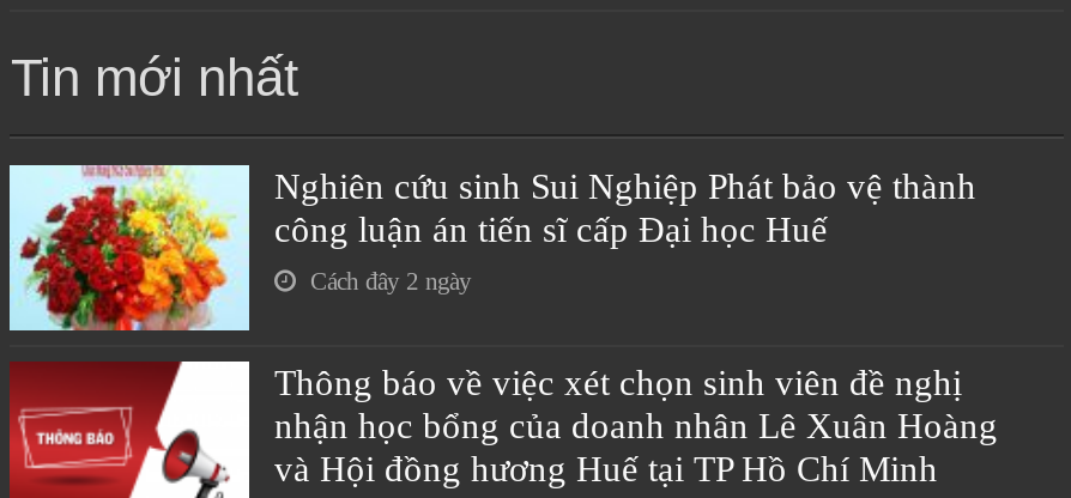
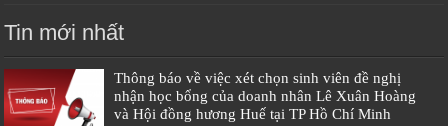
- [image]
- Nghiên cứu sinh Sui Nghiệp Phát bảo vệ thành
- công luận án tiến sĩ cấp Đại học Huế
- Cách đây 2 ngày
